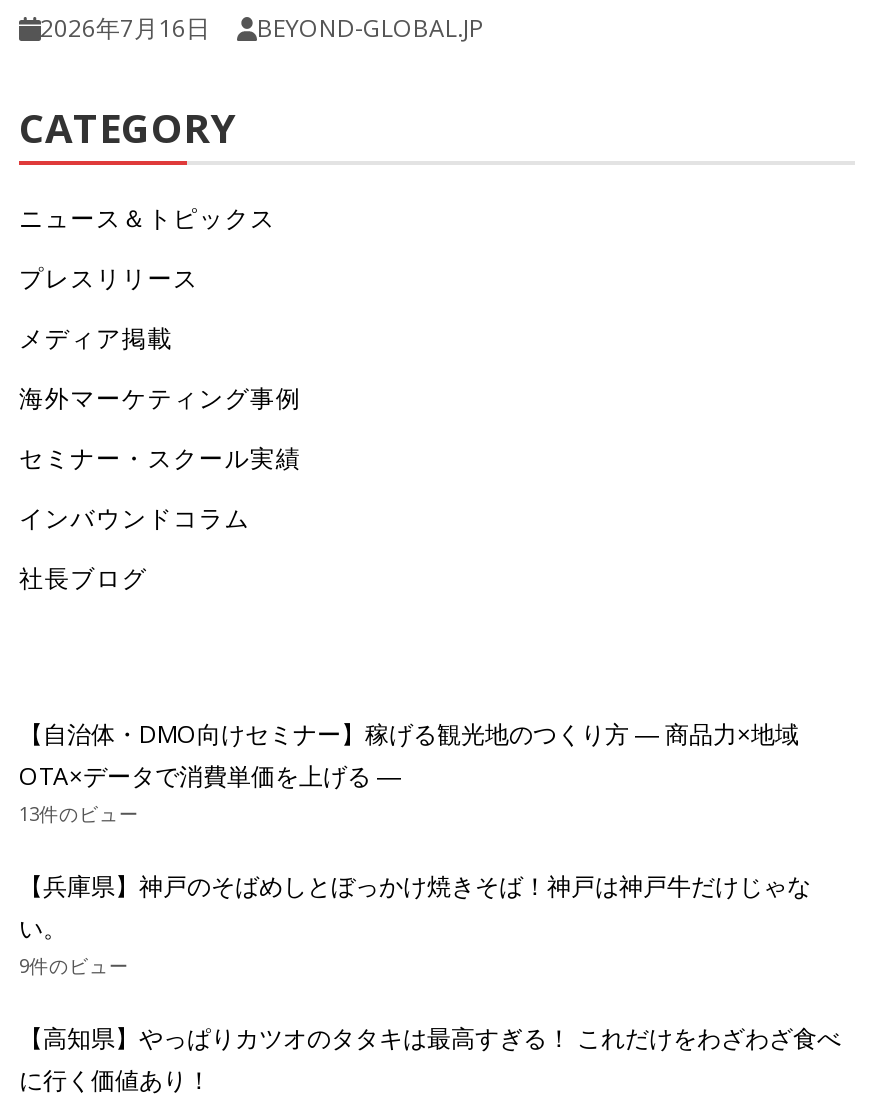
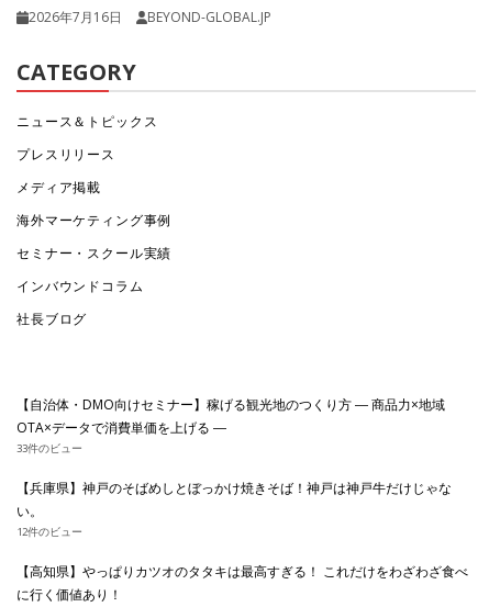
- 13件のビュー
+ 33件のビュー

- 9件のビュー
+ 12件のビュー
